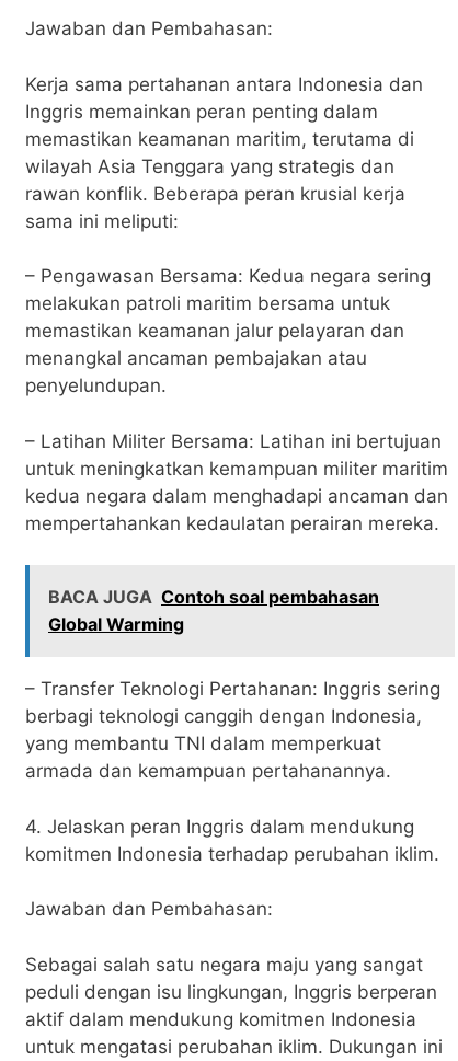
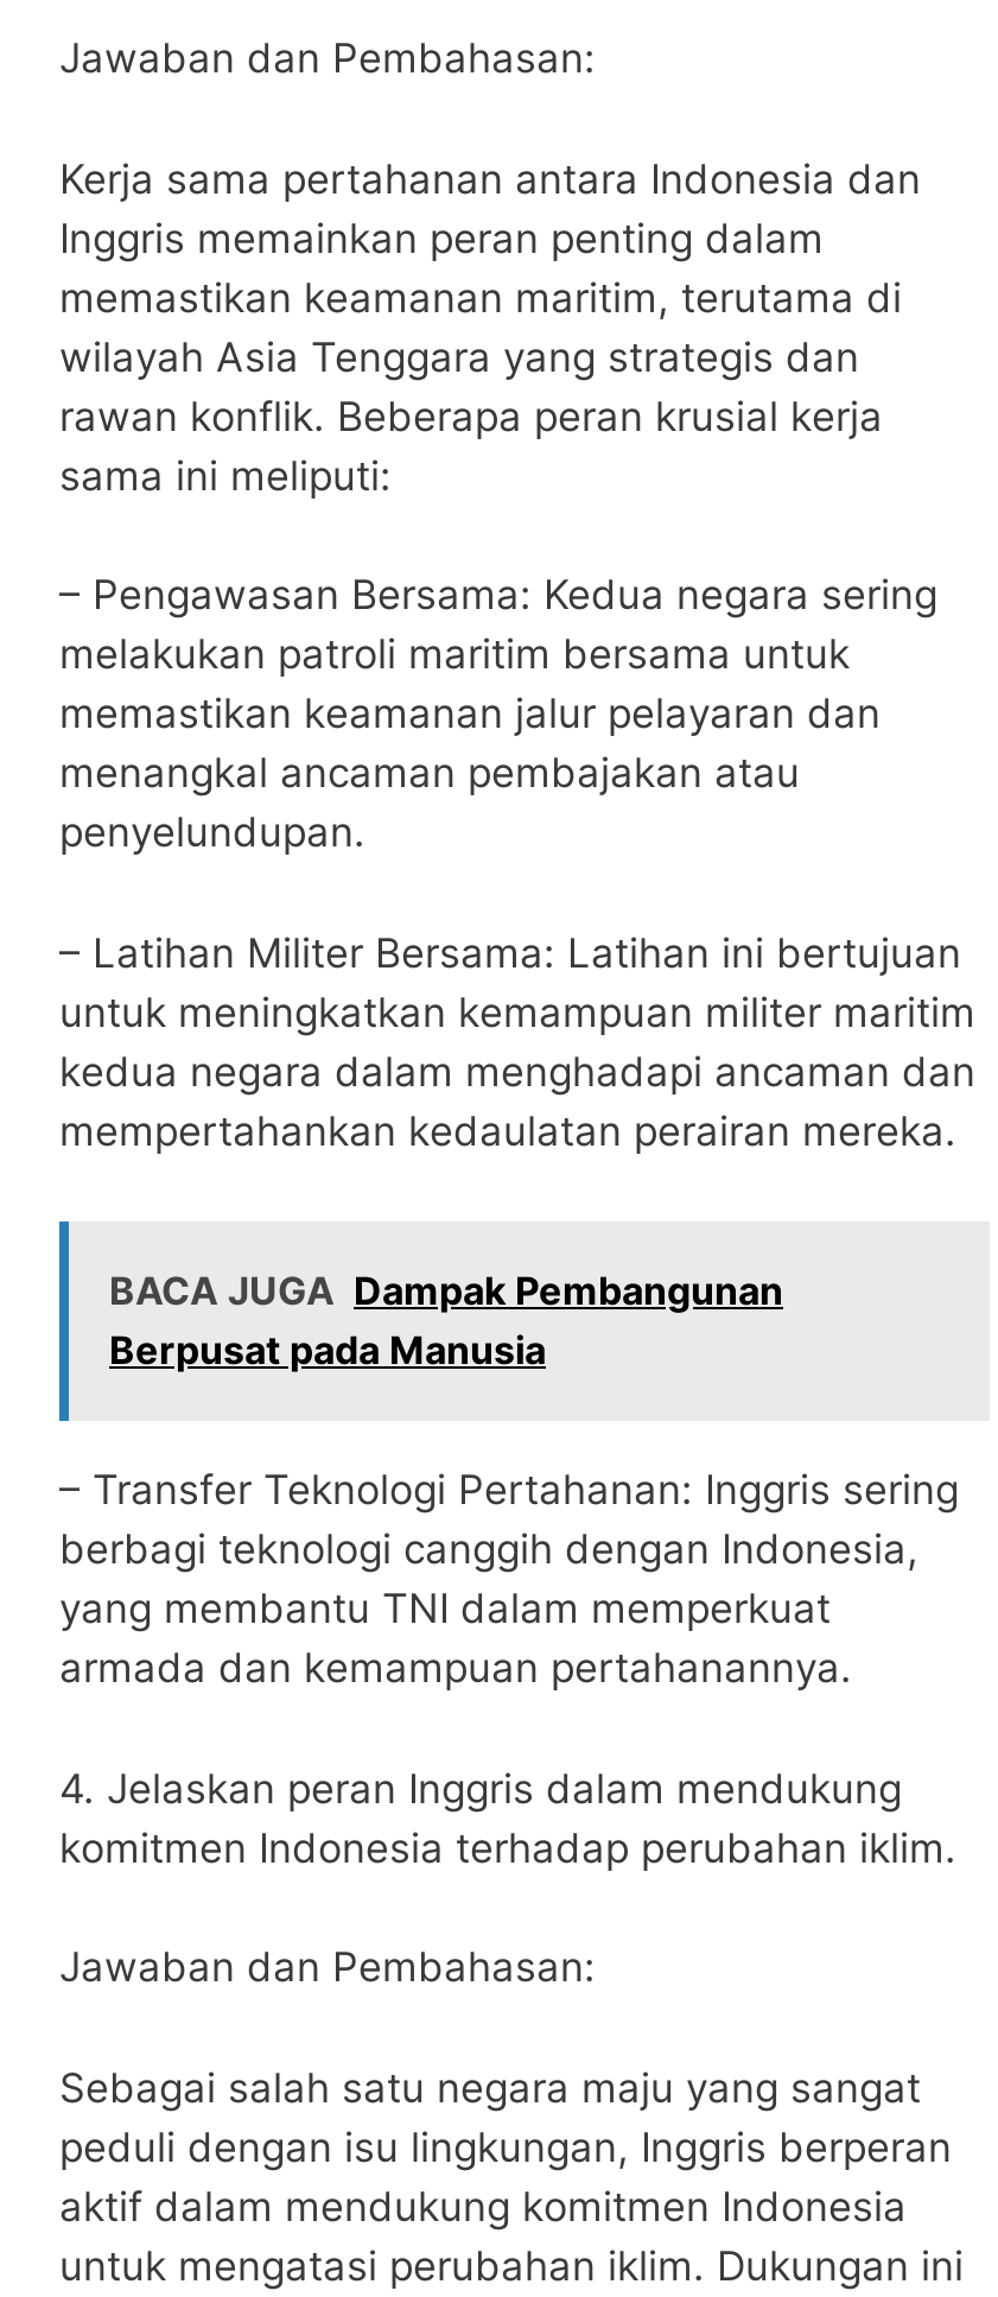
- BACA JUGA Contoh soal pembahasan
- Global Warming
+ BACA JUGA Dampak Pembangunan
+ Berpusat pada Manusia
